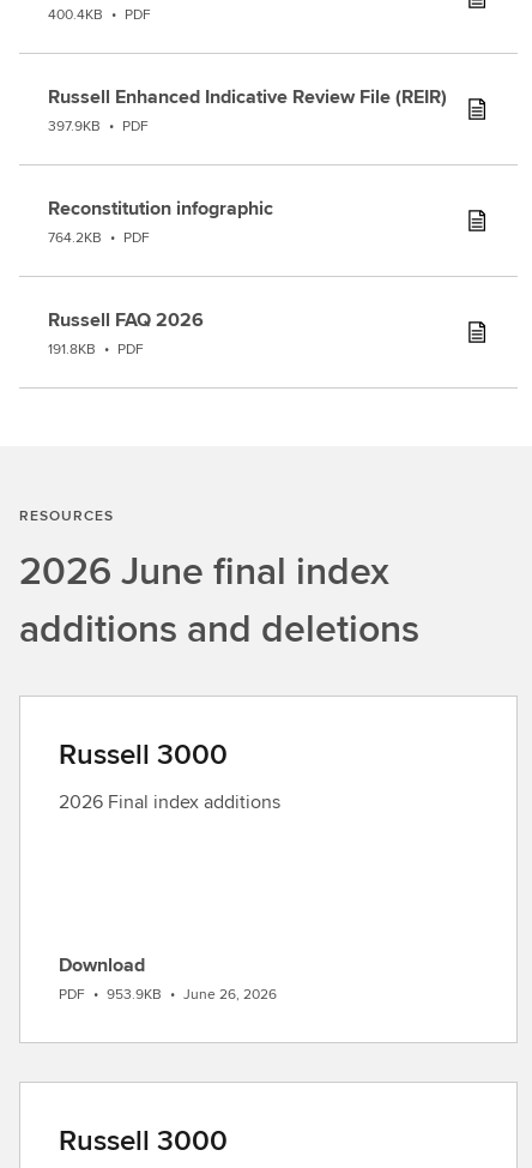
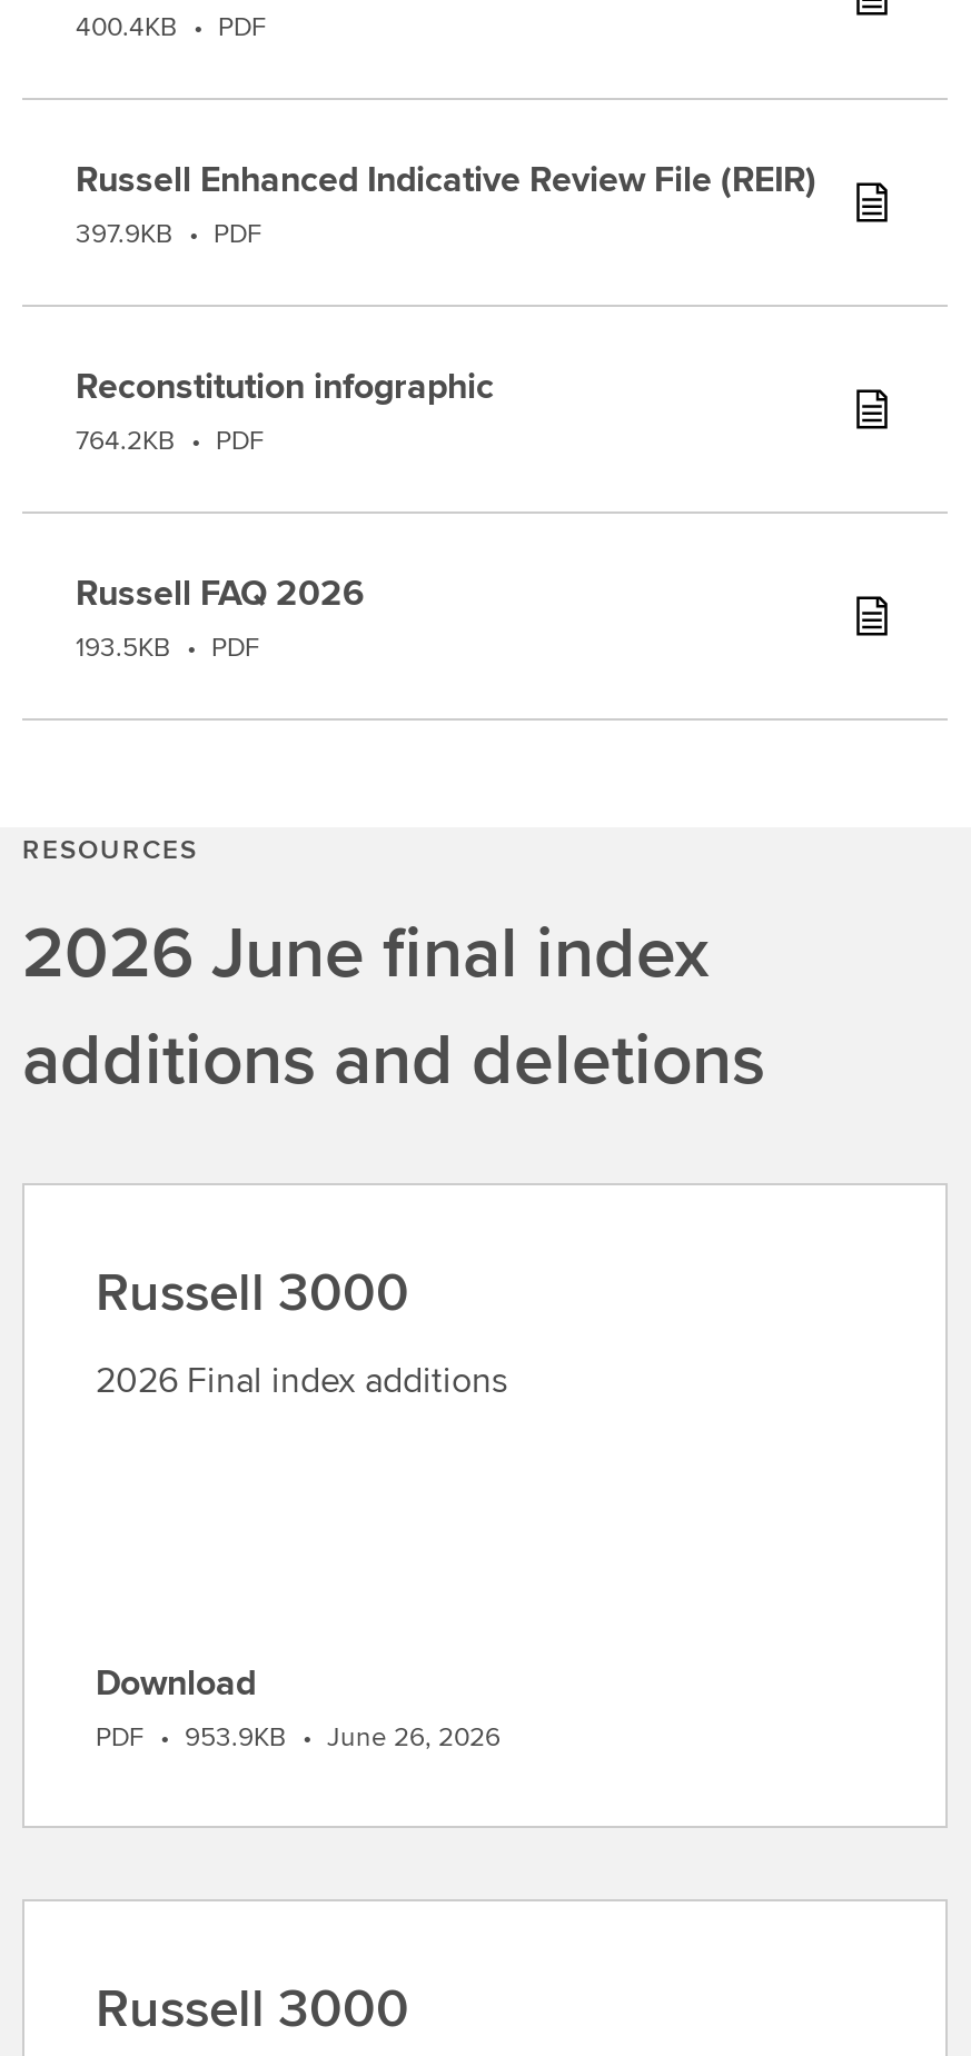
- 191.8KB • PDF
+ 193.5KB • PDF
